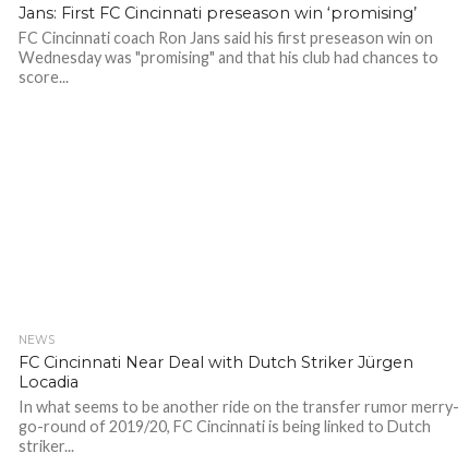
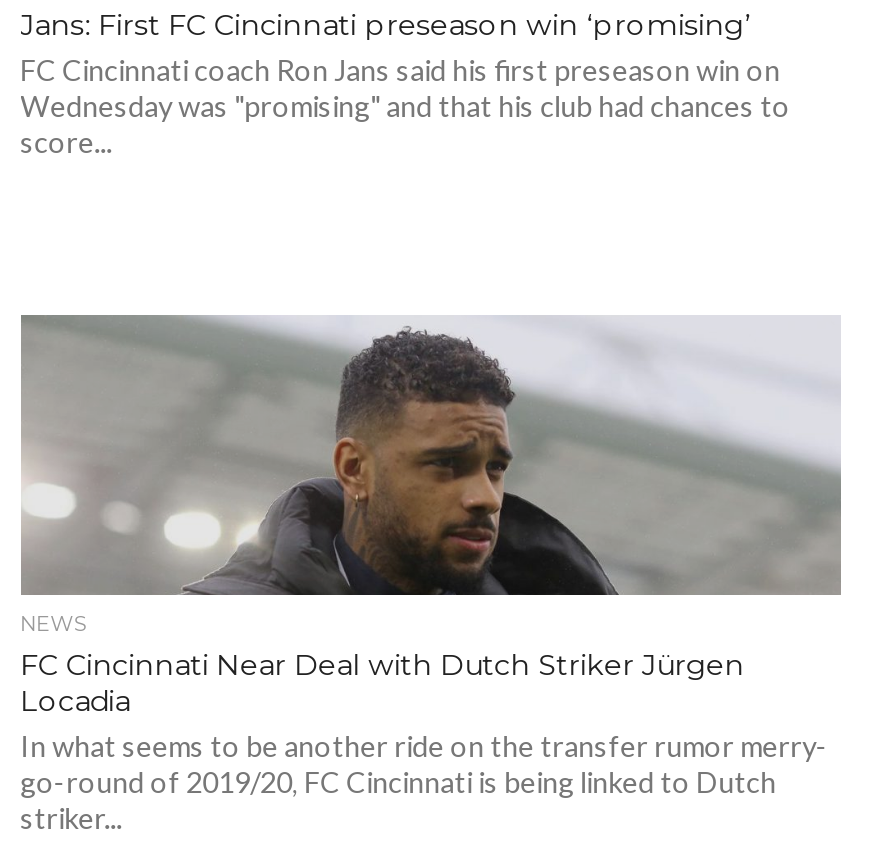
+ [image]
